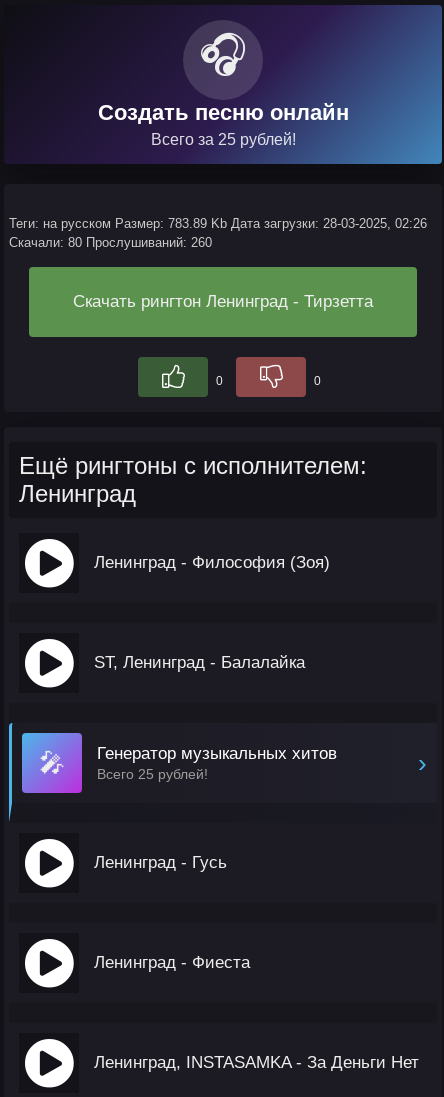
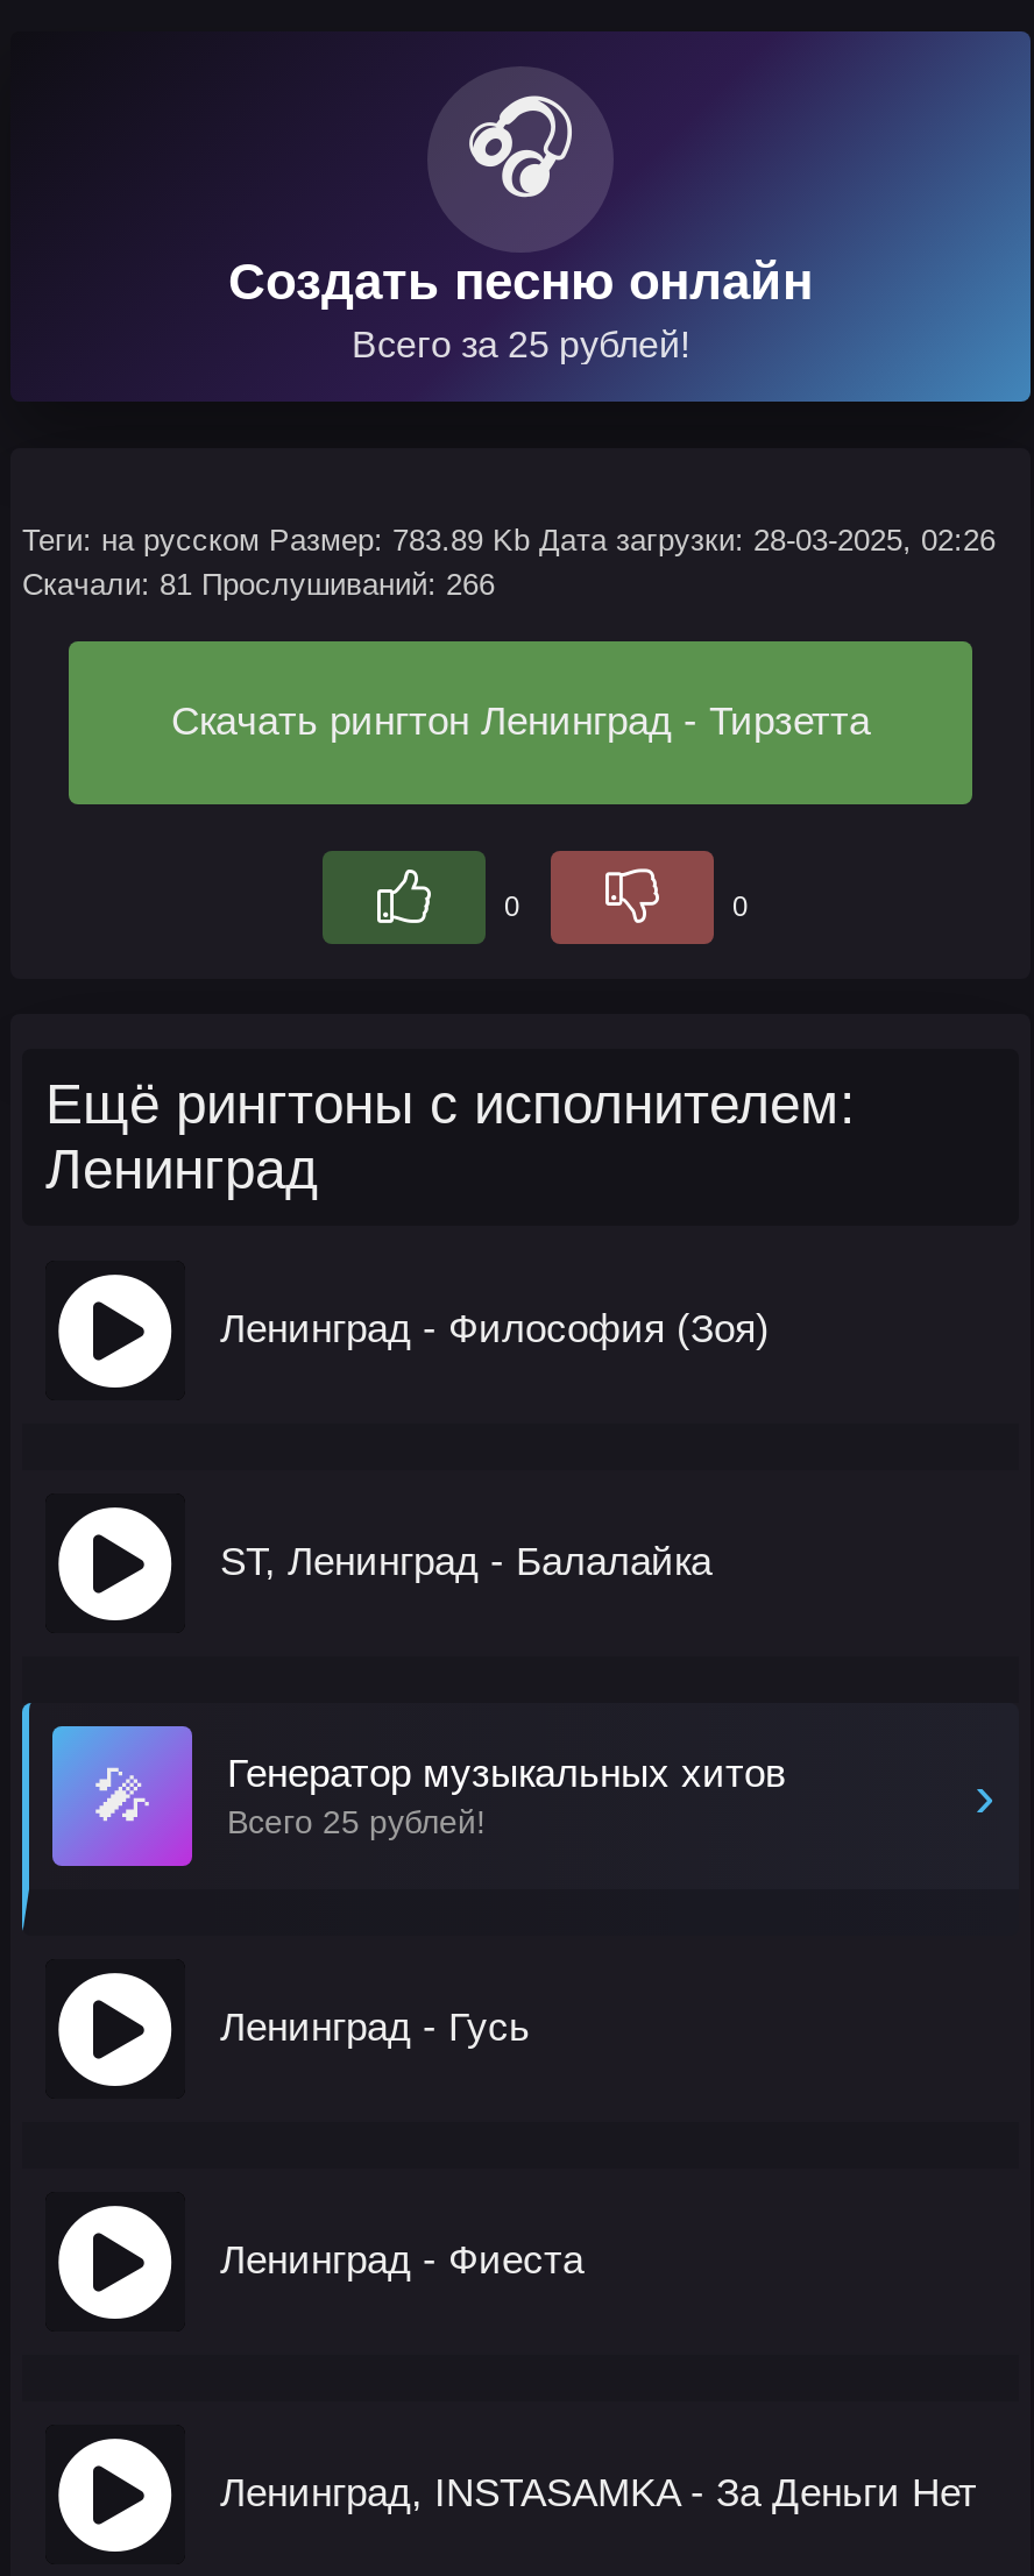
- Скачали: 80 Прослушиваний: 260
+ Скачали: 81 Прослушиваний: 266
